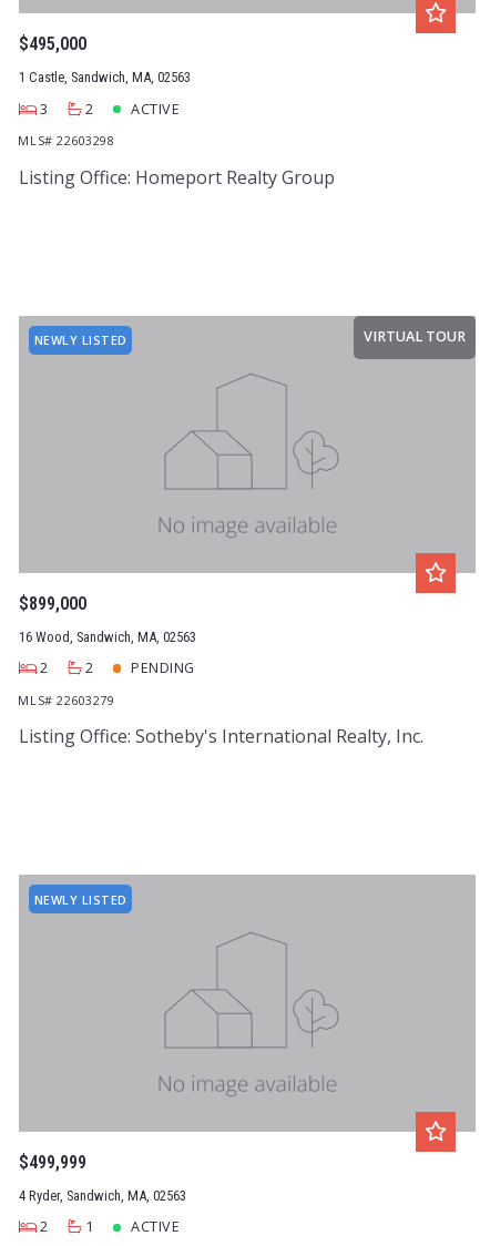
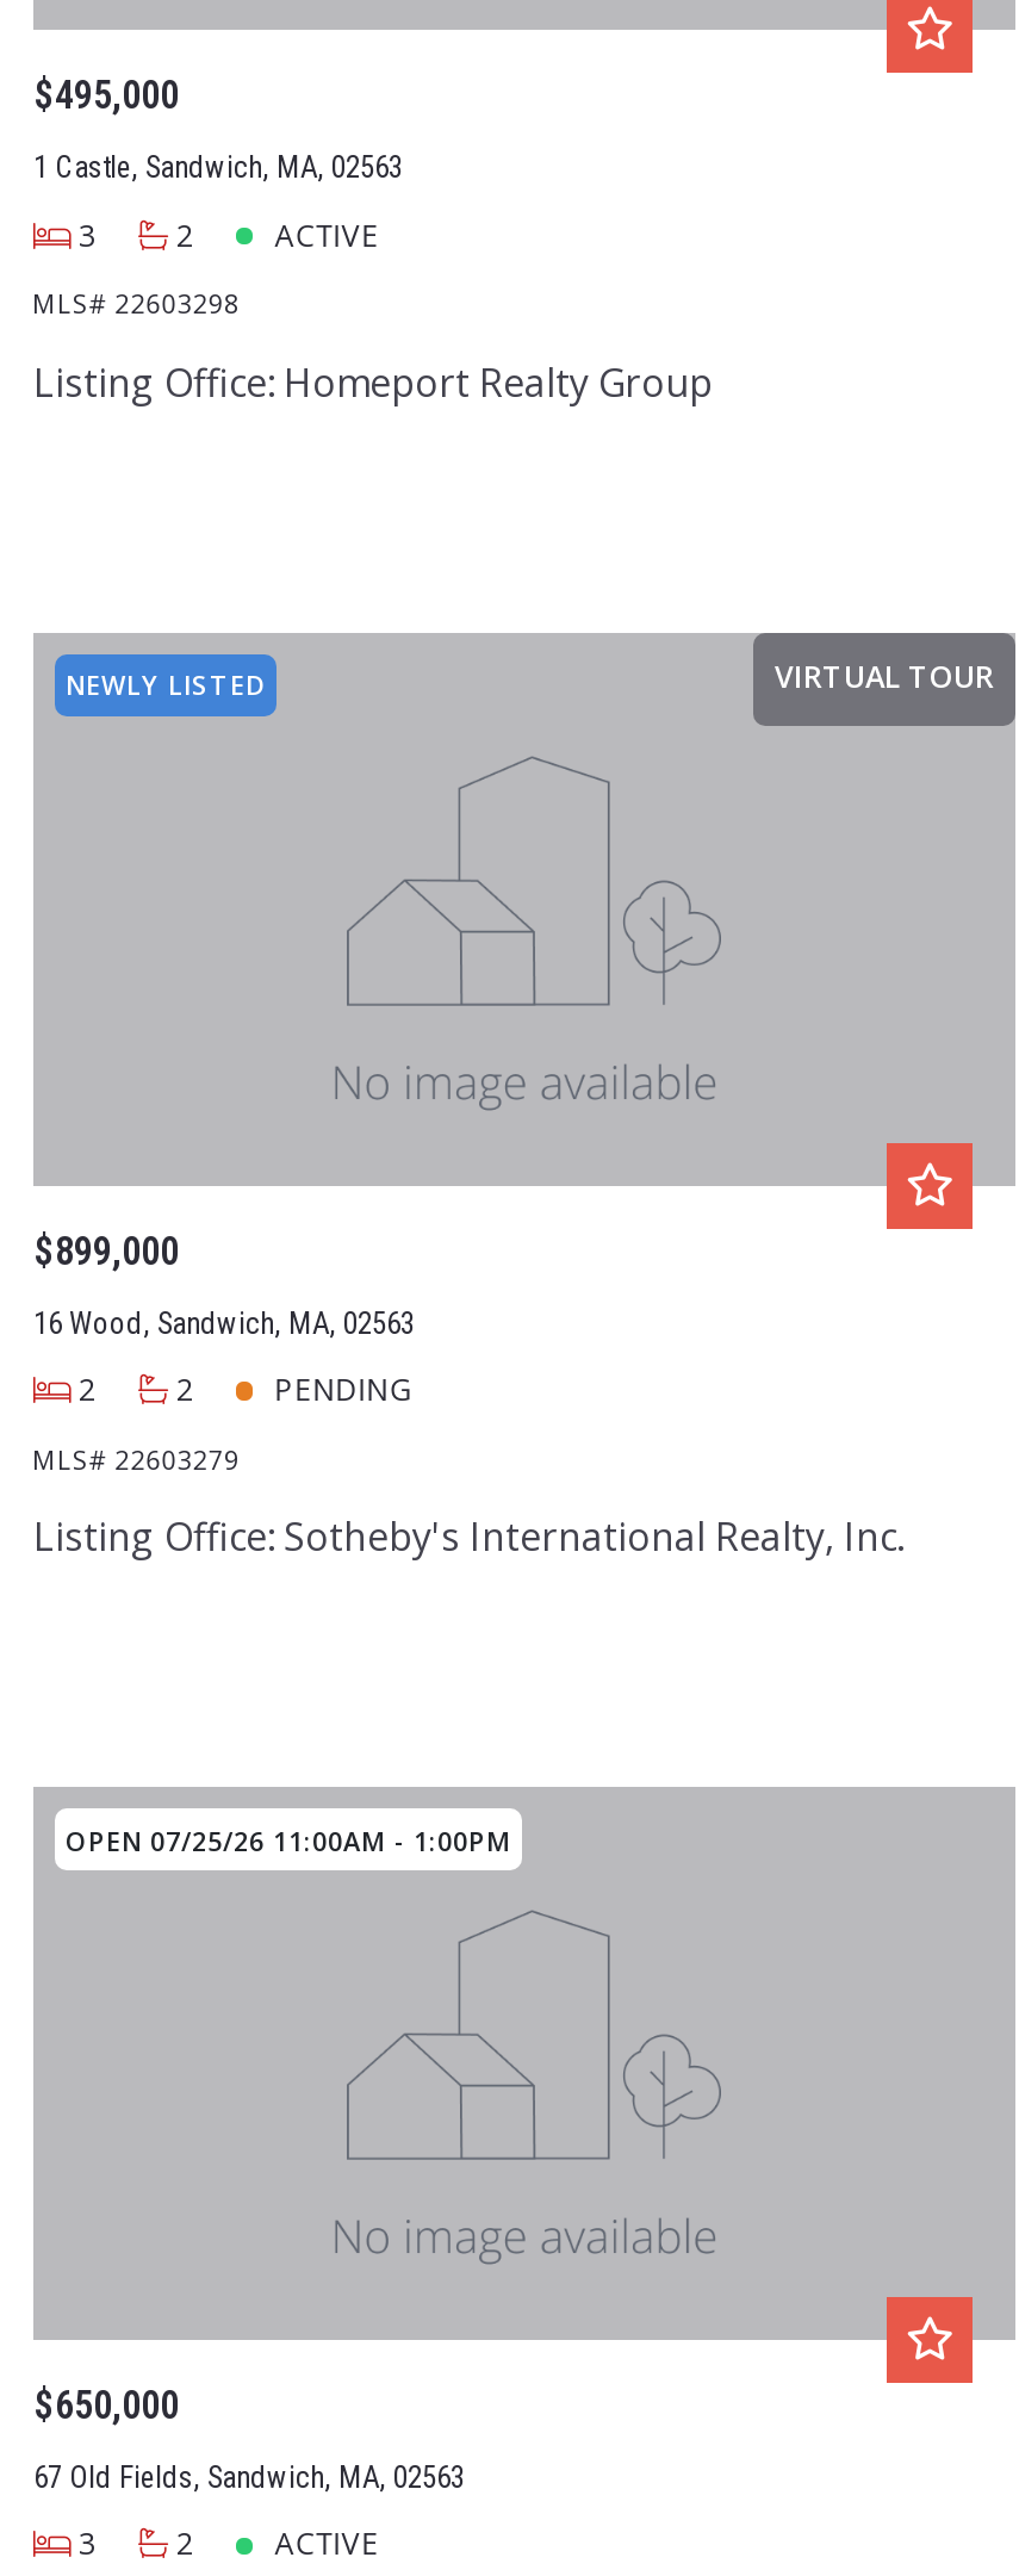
- NEWLY LISTED
+ OPEN 07/25/26 11:00AM - 1:00PM

- $499,999
- 4 Ryder, Sandwich, MA, 02563
+ $650,000
+ 67 Old Fields, Sandwich, MA, 02563
+ 3

- 1
